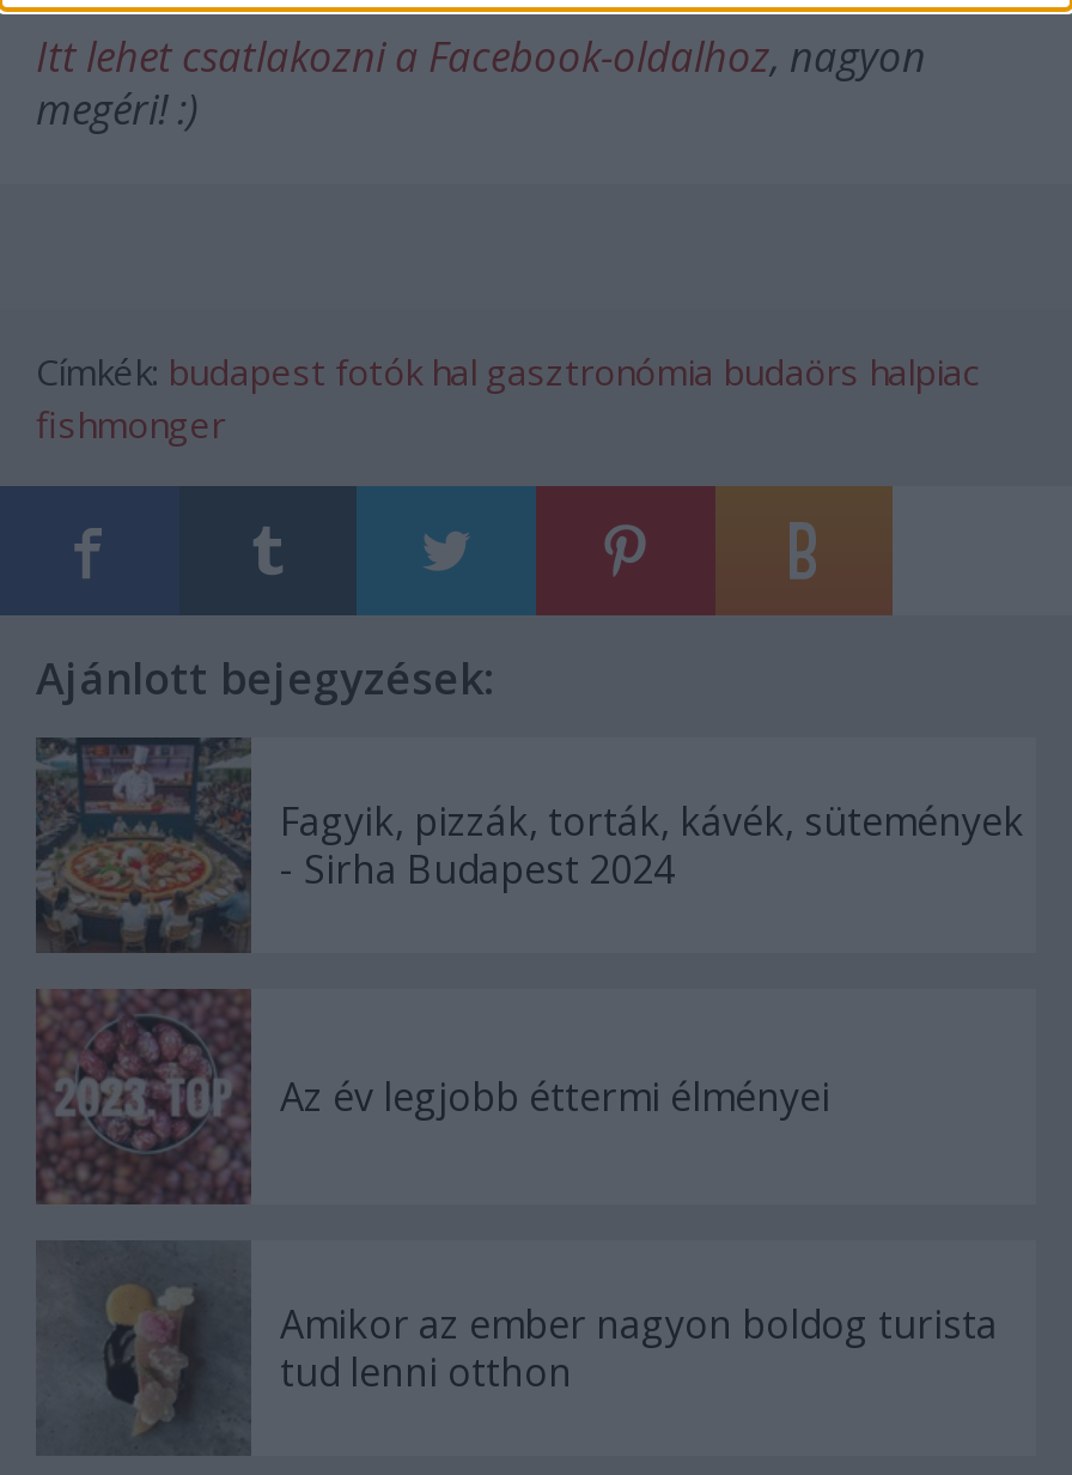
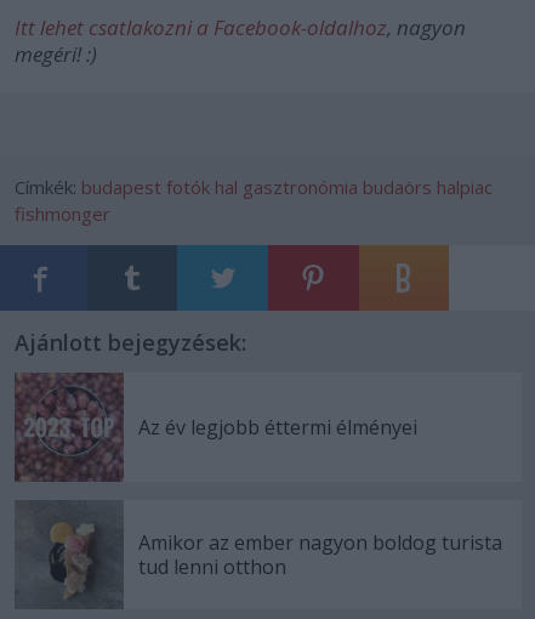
- [image]
- Fagyik, pizzák, torták, kávék, sütemények
- - Sirha Budapest 2024
